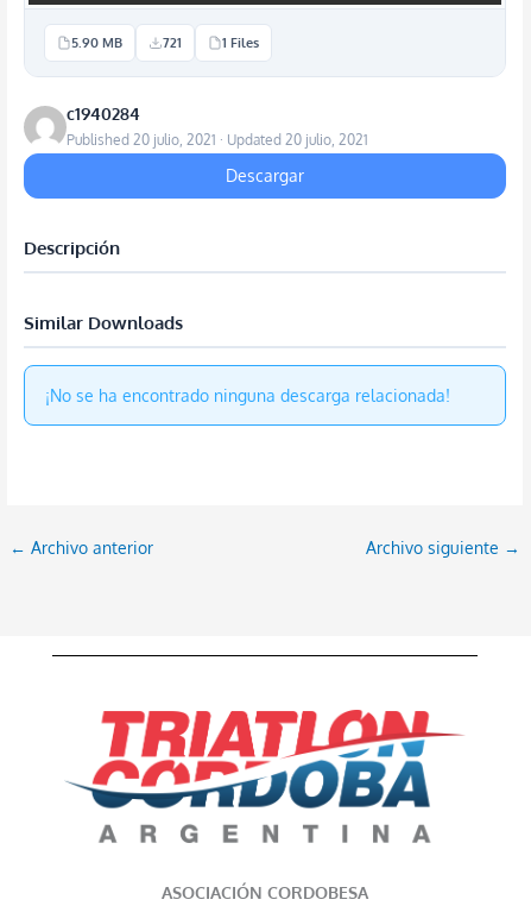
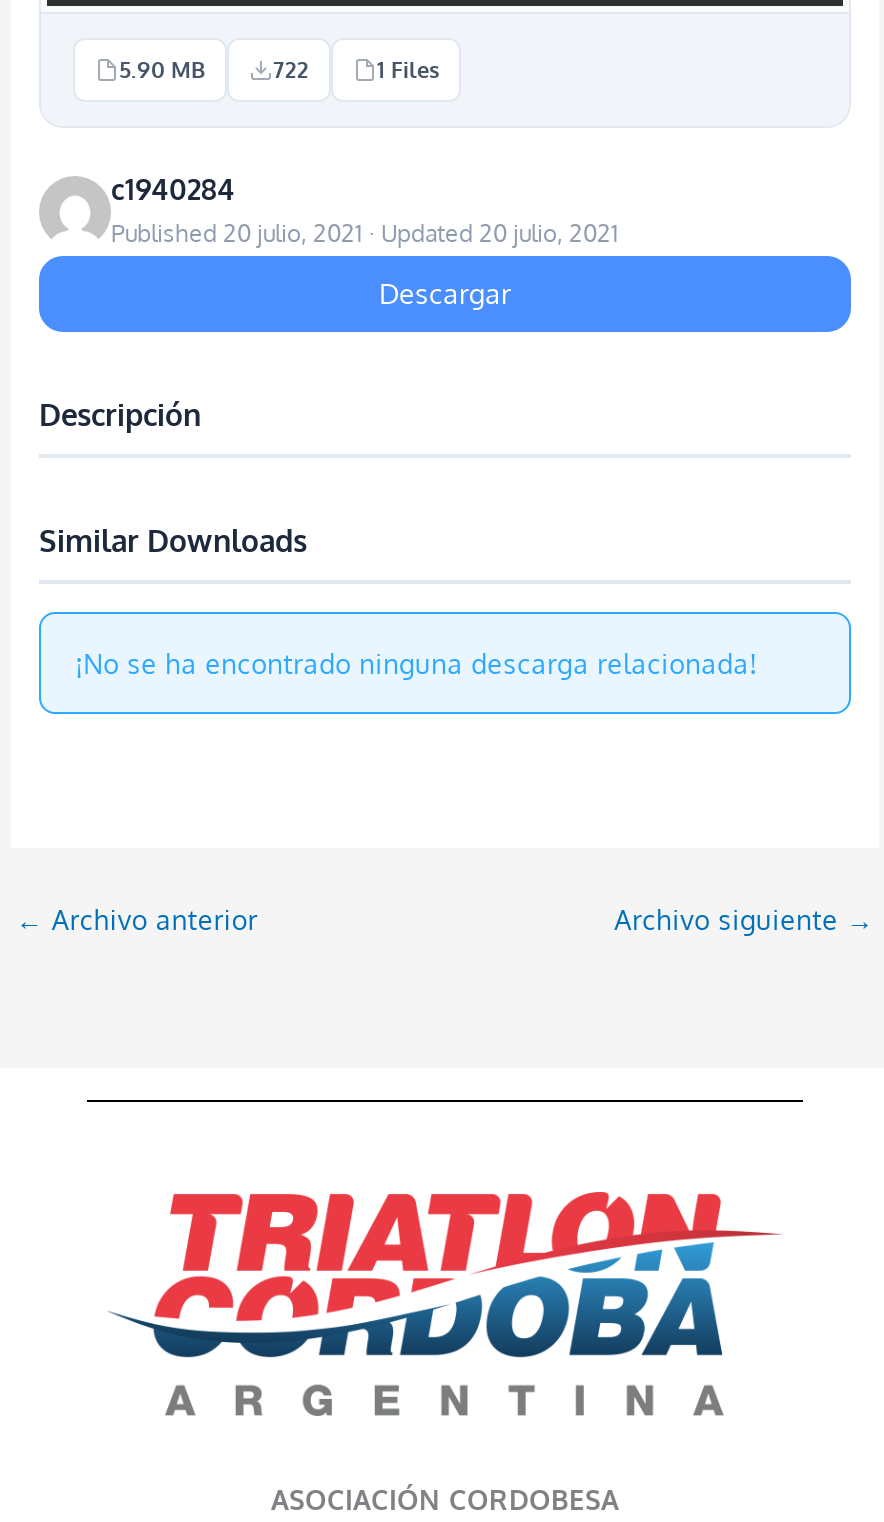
- 721
+ 722
